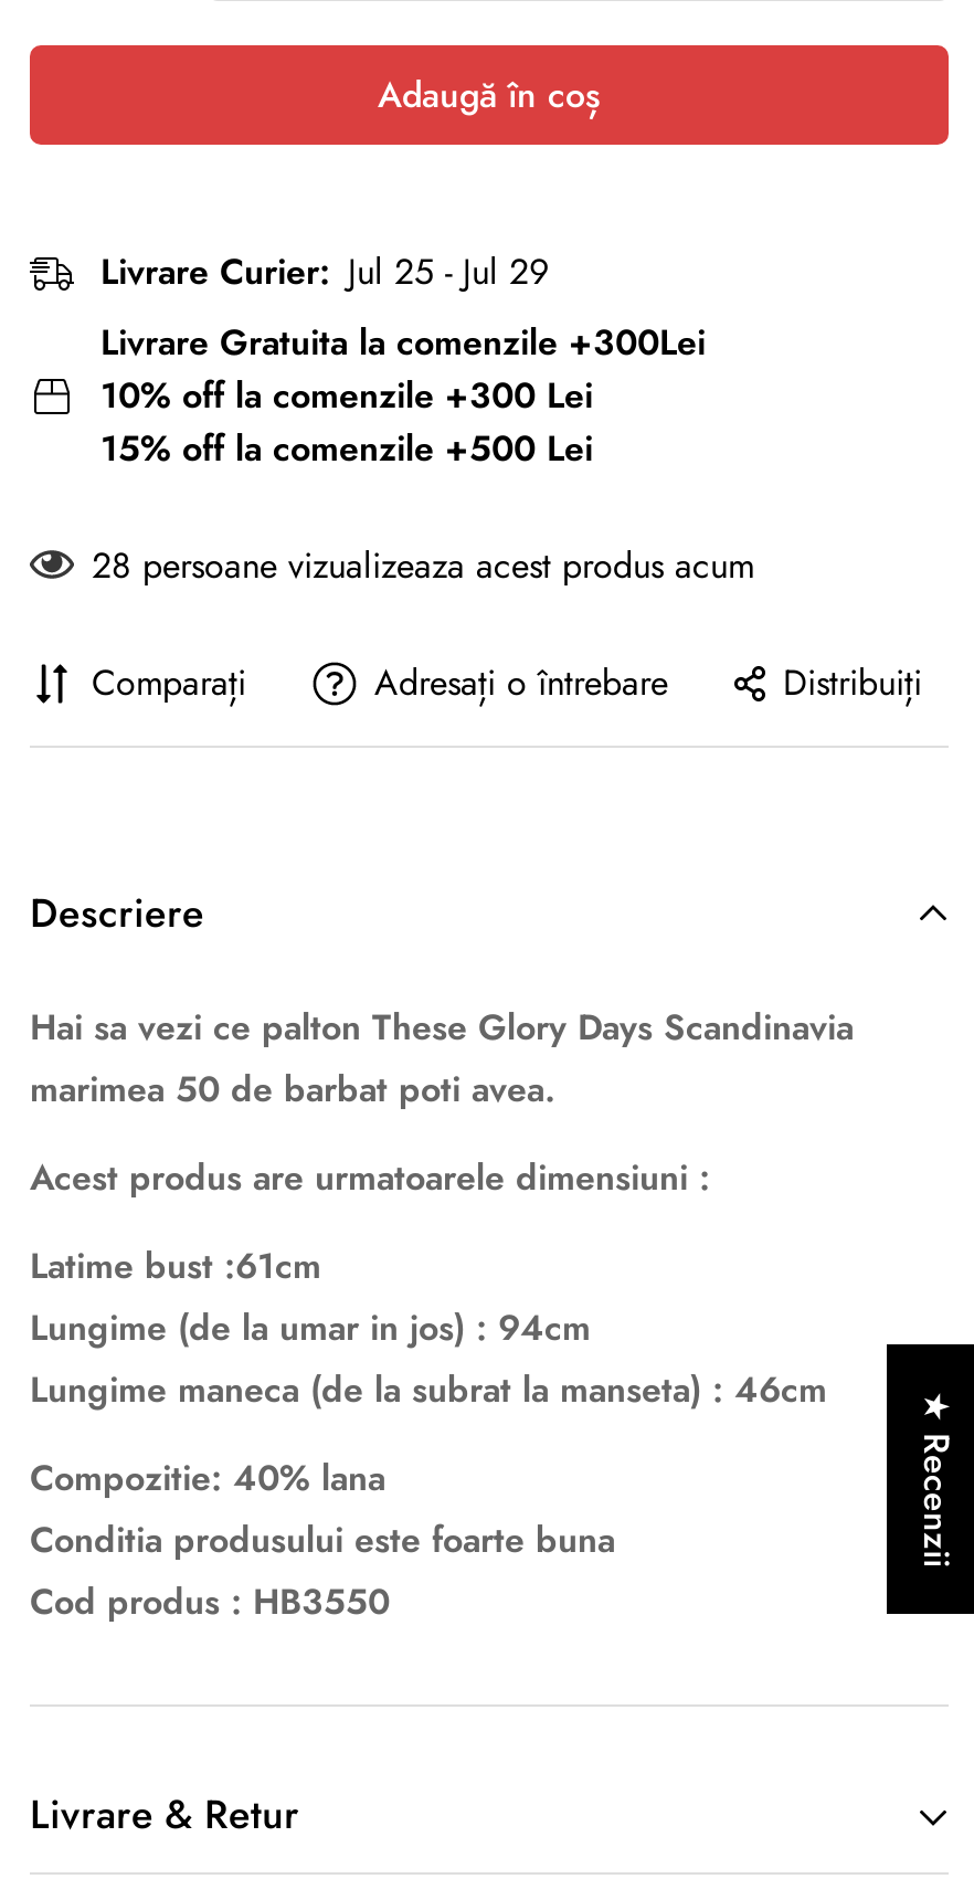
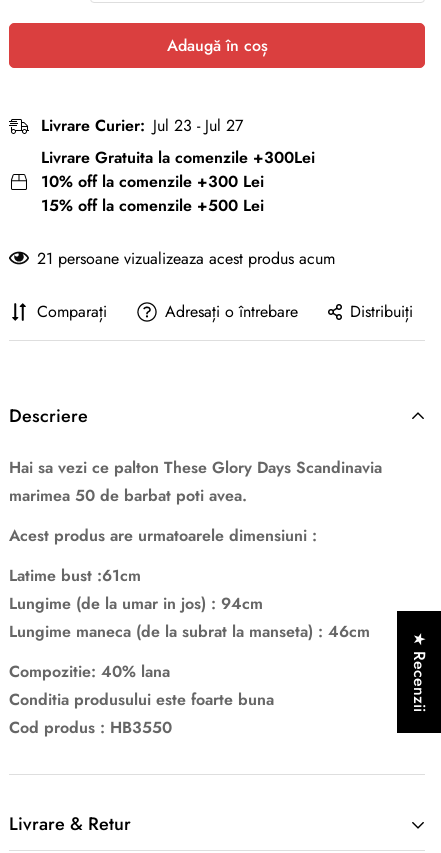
- Livrare Curier: Jul 25 - Jul 29
+ Livrare Curier: Jul 23 - Jul 27

- 28 persoane vizualizeaza acest produs acum
+ 21 persoane vizualizeaza acest produs acum
